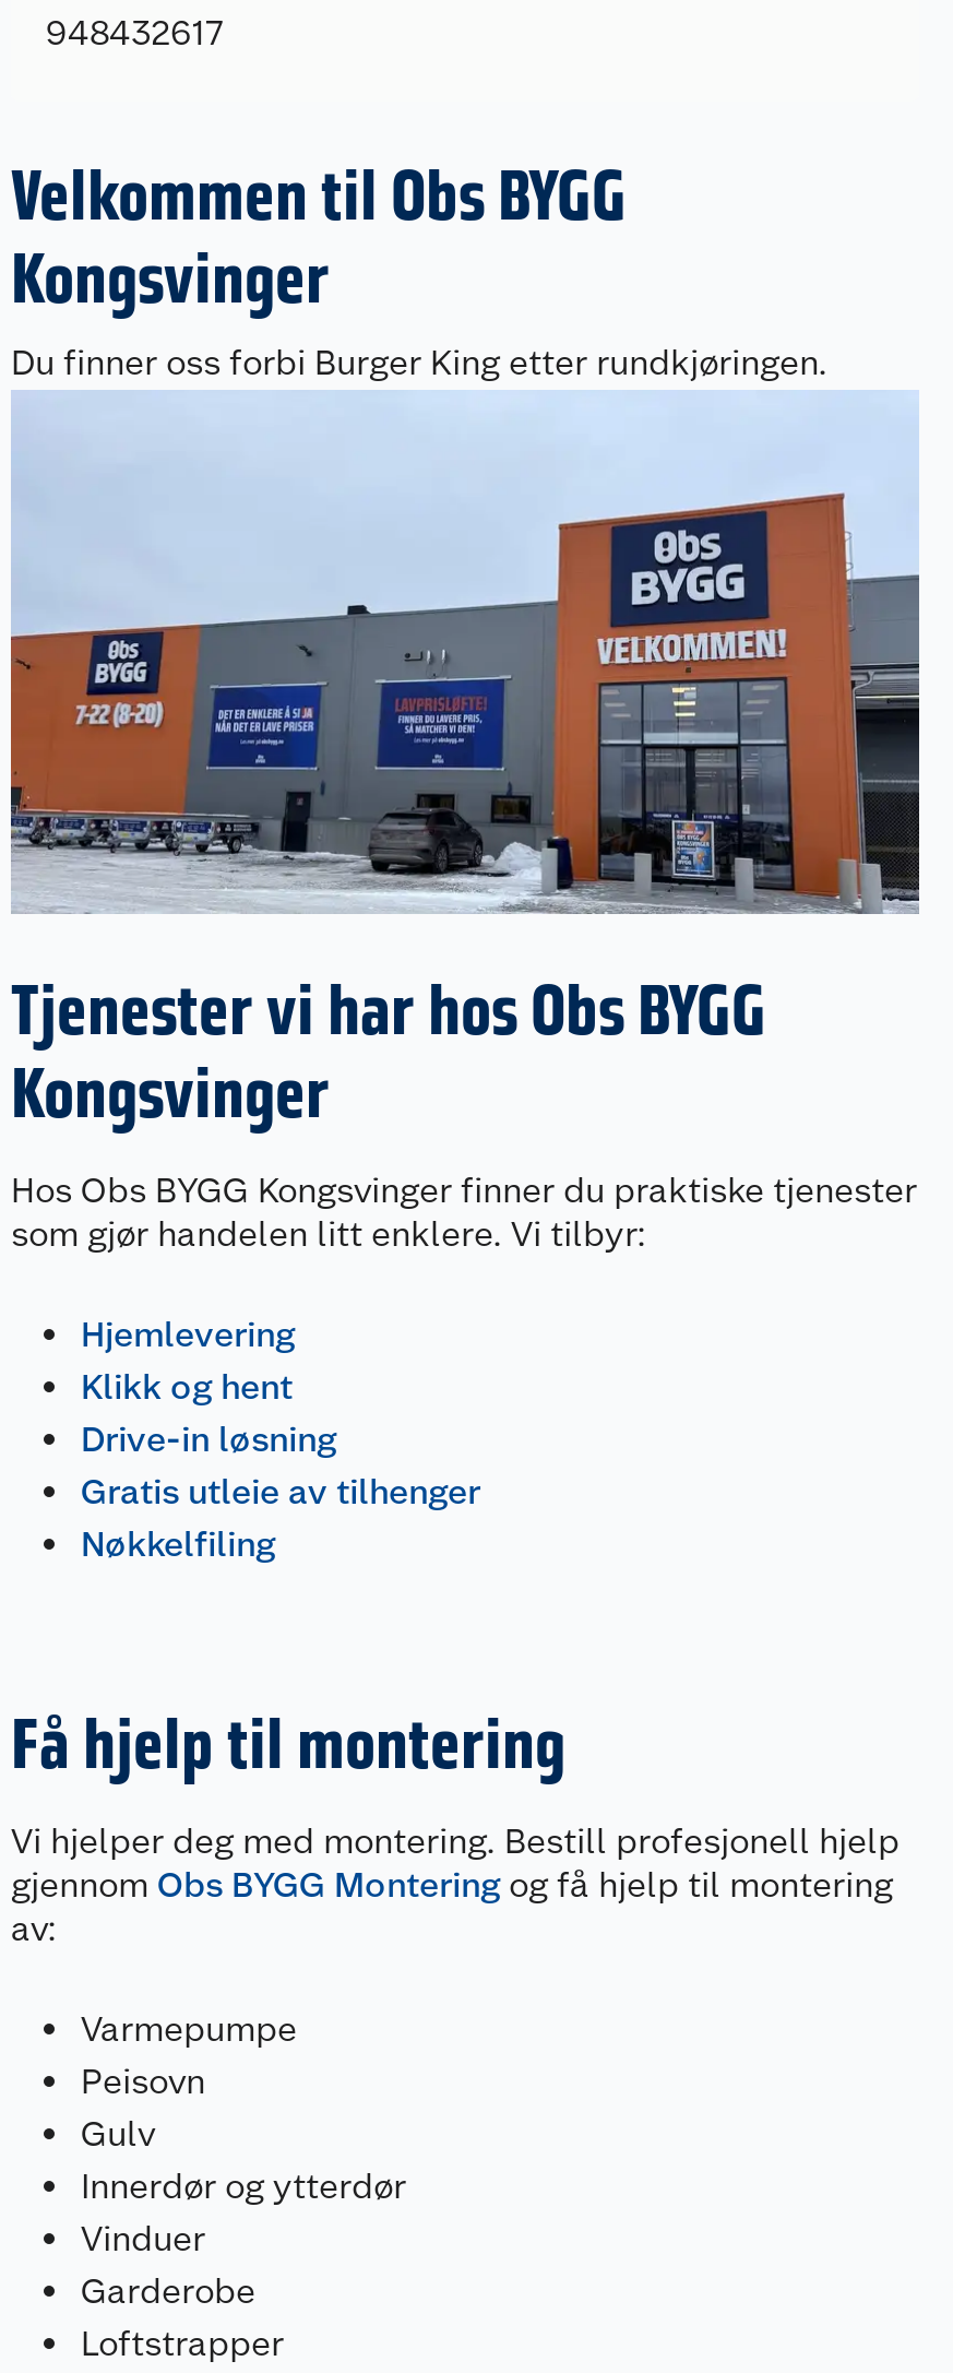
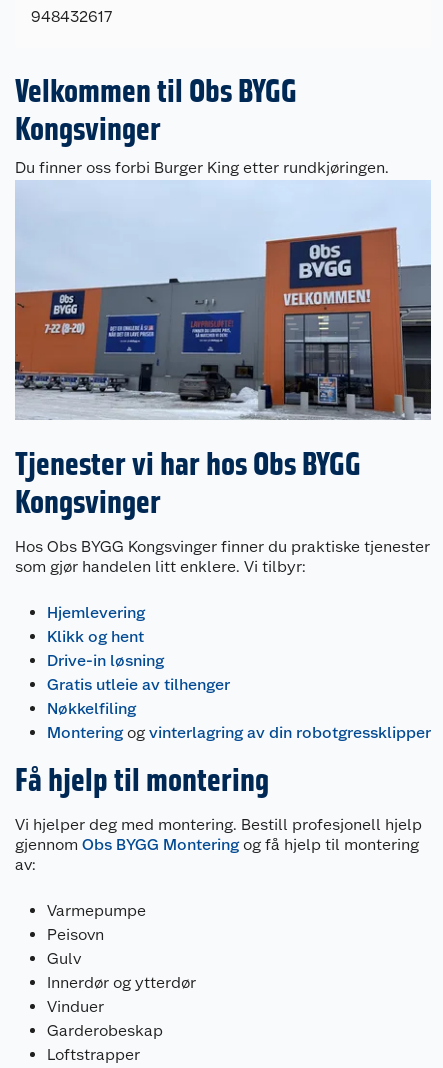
+ Montering og vinterlagring av din robotgressklipper

- Garderobe
+ Garderobeskap
